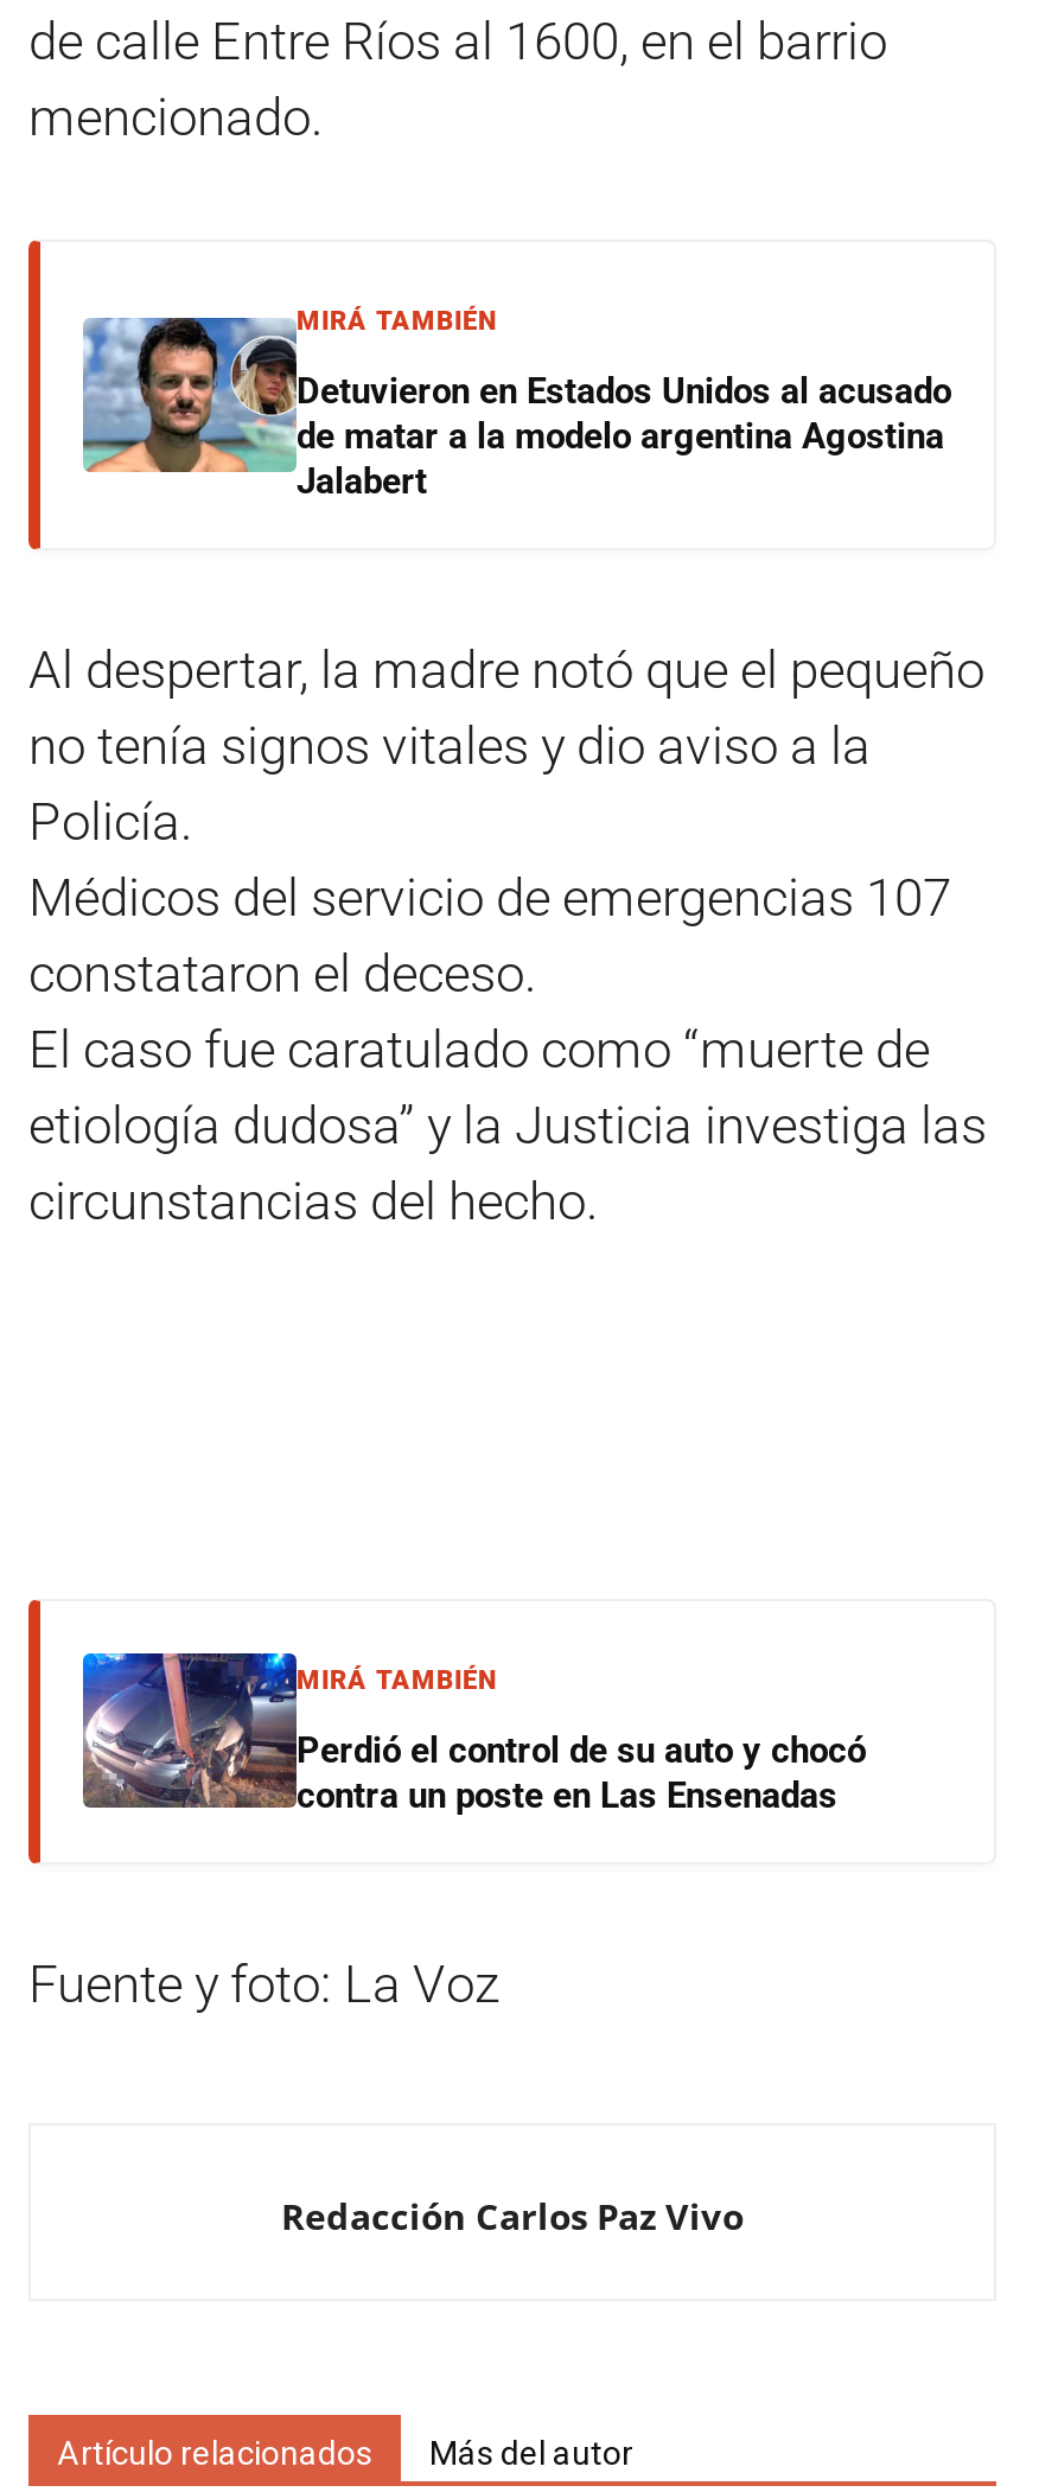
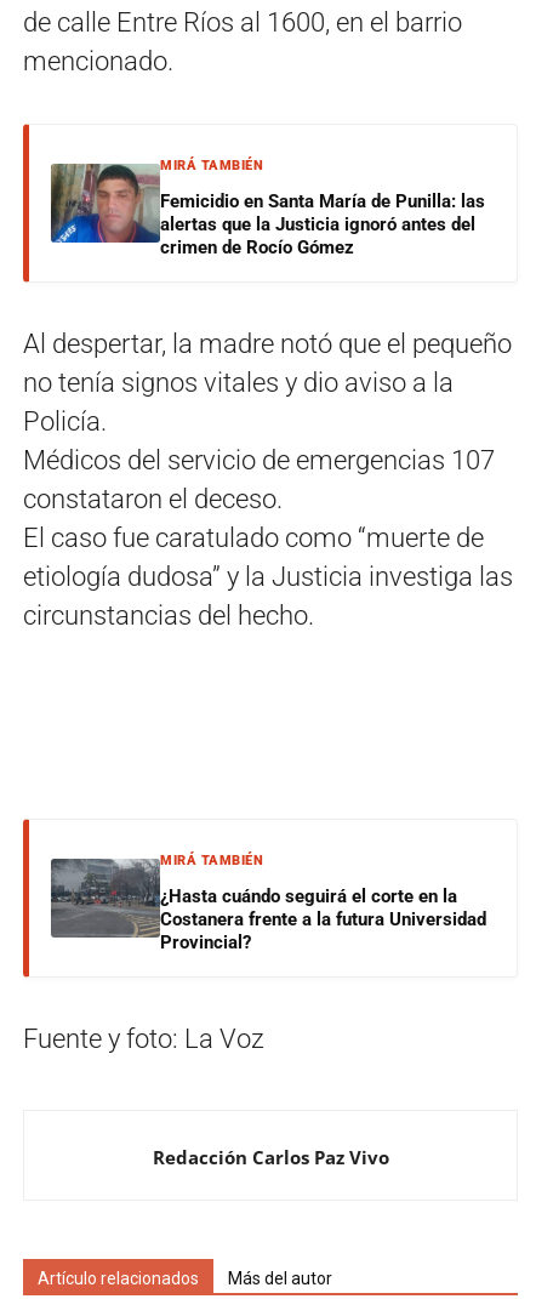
- [image]
- Detuvieron en Estados Unidos al acusado
- de matar a la modelo argentina Agostina
- Jalabert
+ [image]
+ Femicidio en Santa María de Punilla: las
+ alertas que la Justicia ignoró antes del
+ crimen de Rocío Gómez

- [image]
- Perdió el control de su auto y chocó
- contra un poste en Las Ensenadas
+ [image]
+ ¿Hasta cuándo seguirá el corte en la
+ Costanera frente a la futura Universidad
+ Provincial?
